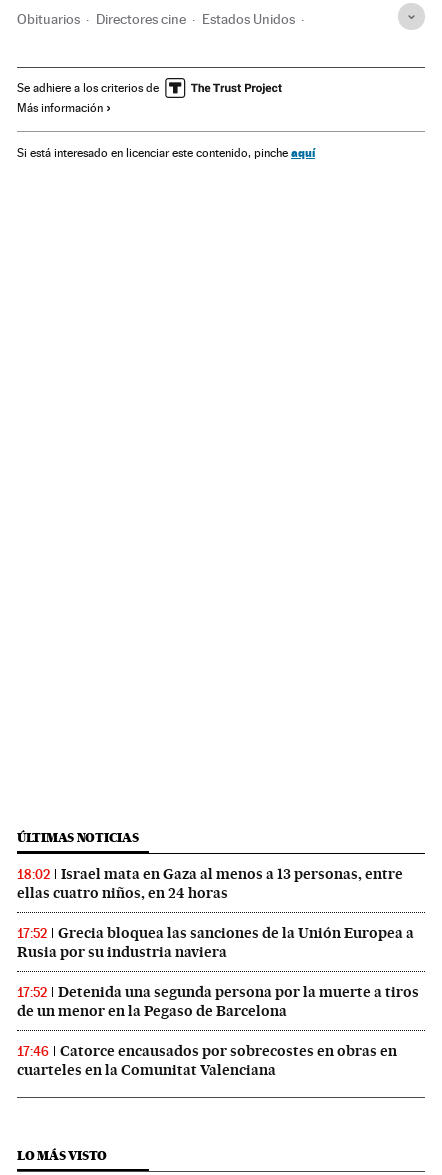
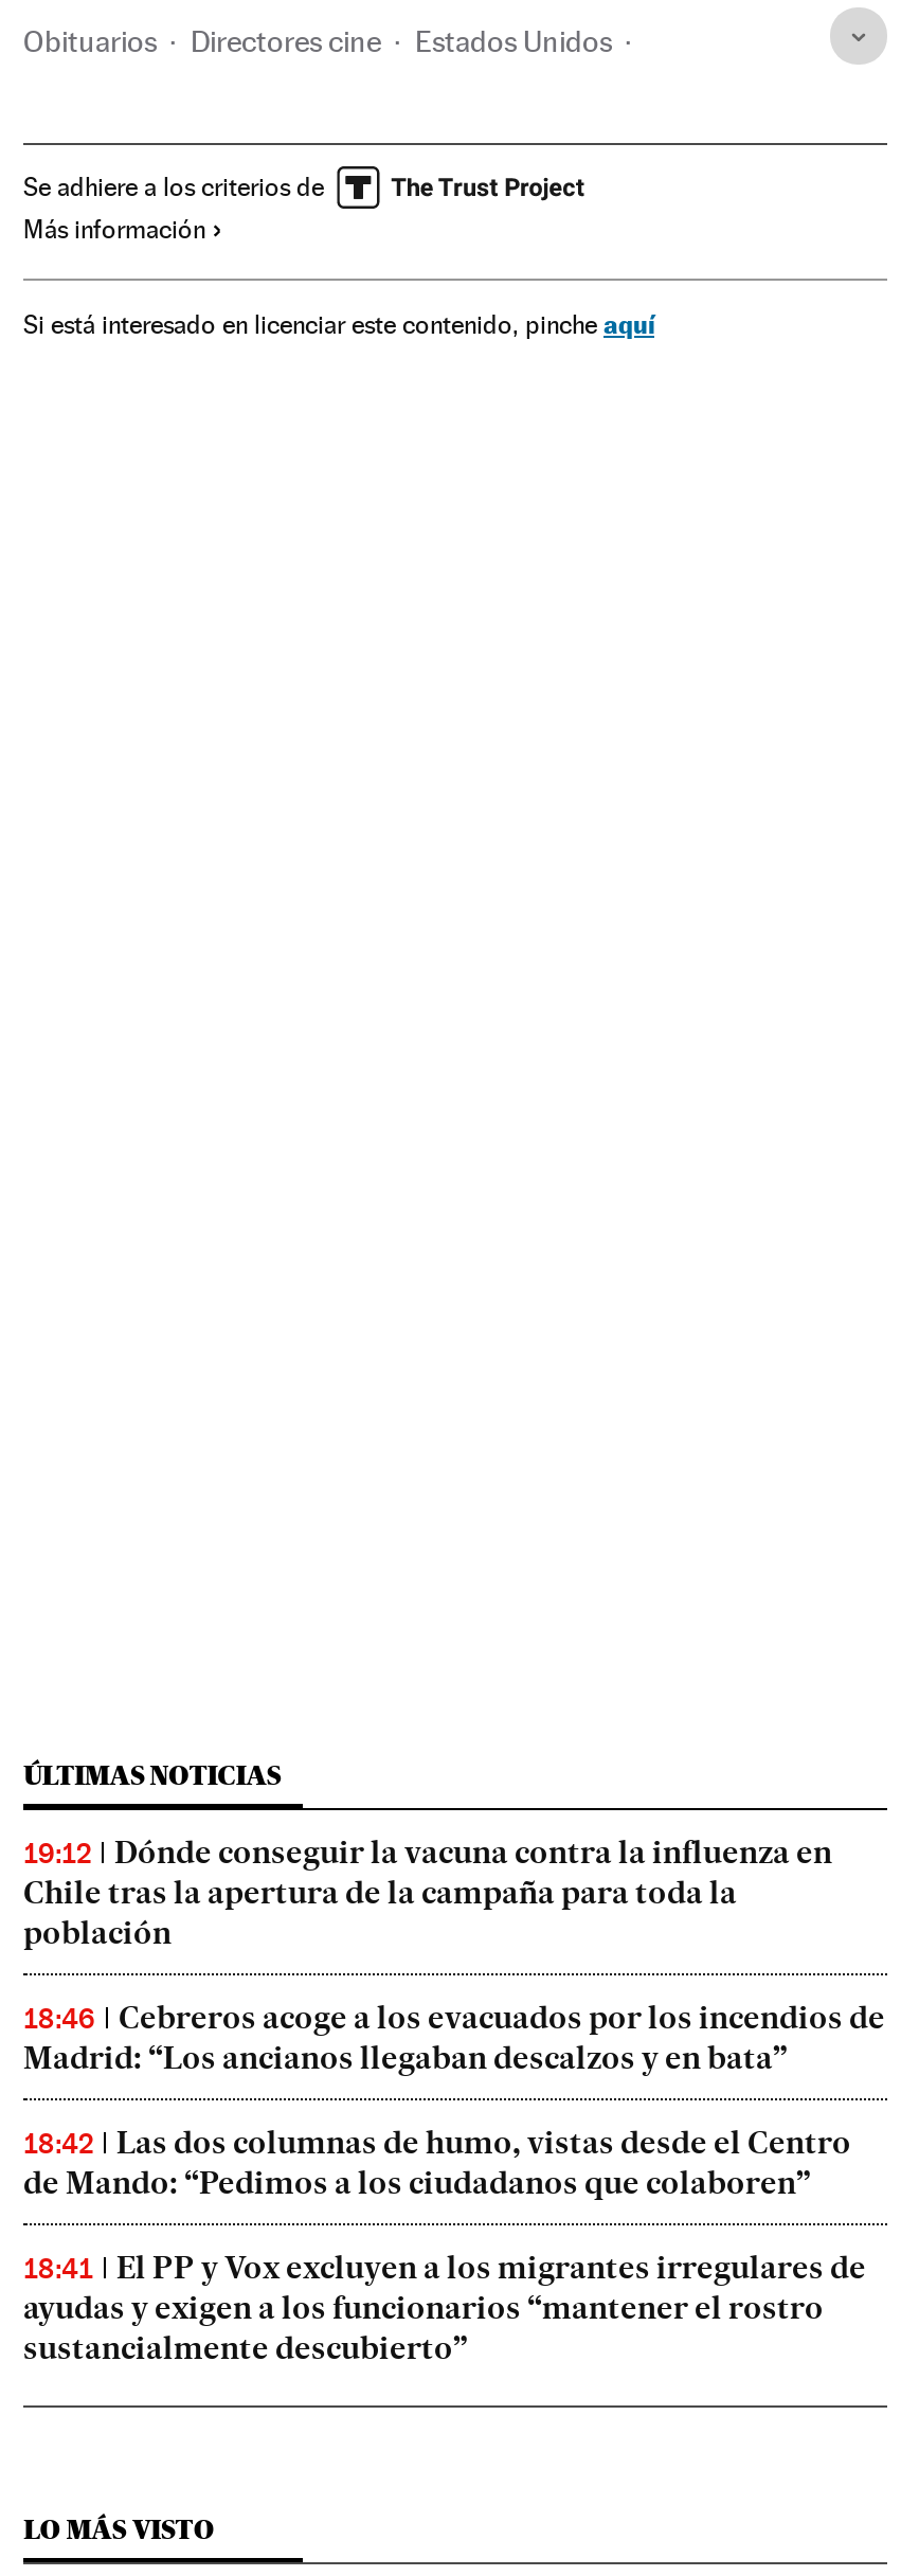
- 18:02
- Israel mata en Gaza al menos a 13 personas, entre
- ellas cuatro niños, en 24 horas
+ 19:12
+ Dónde conseguir la vacuna contra la influenza en
+ Chile tras la apertura de la campaña para toda la
+ población

- 17:52
- Grecia bloquea las sanciones de la Unión Europea a
- Rusia por su industria naviera
+ 18:46
+ Cebreros acoge a los evacuados por los incendios de
+ Madrid: “Los ancianos llegaban descalzos y en bata”

- 17:52
- Detenida una segunda persona por la muerte a tiros
- de un menor en la Pegaso de Barcelona
+ 18:42
+ Las dos columnas de humo, vistas desde el Centro
+ de Mando: “Pedimos a los ciudadanos que colaboren”

- 17:46
- Catorce encausados por sobrecostes en obras en
- cuarteles en la Comunitat Valenciana
+ 18:41
+ El PP y Vox excluyen a los migrantes irregulares de
+ ayudas y exigen a los funcionarios “mantener el rostro
+ sustancialmente descubierto”
